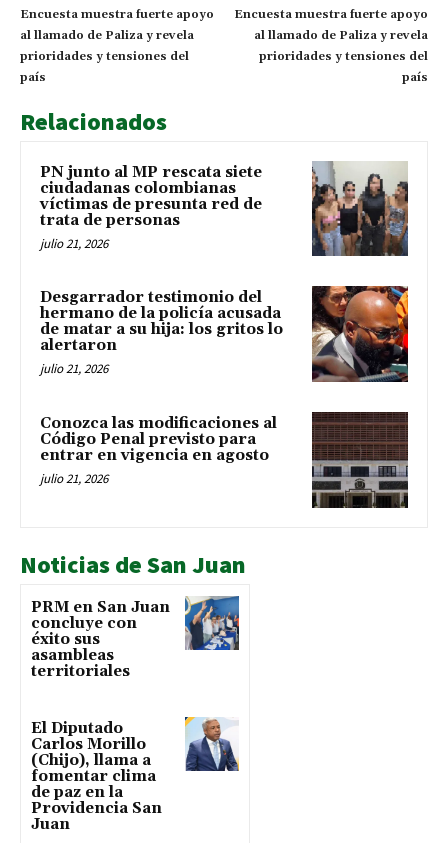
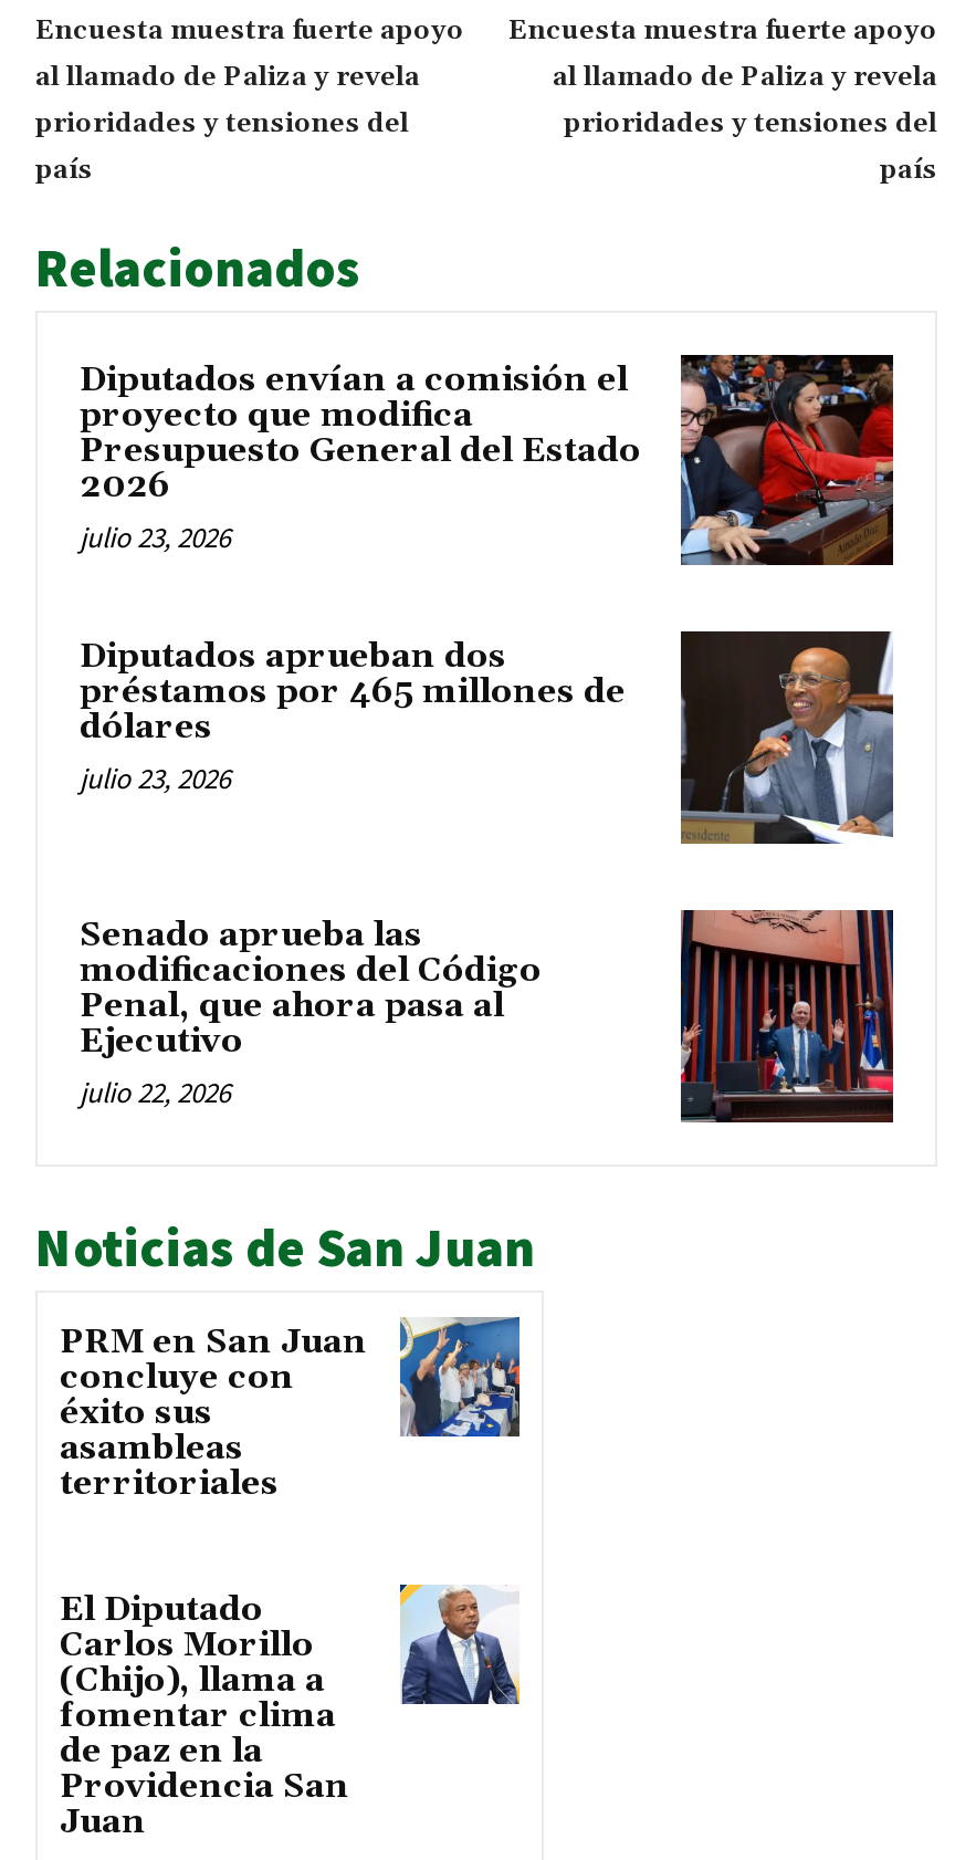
- PN junto al MP rescata siete
- ciudadanas colombianas
- víctimas de presunta red de
- trata de personas
- julio 21, 2026
+ Diputados envían a comisión el
+ proyecto que modifica
+ Presupuesto General del Estado
+ 2026
+ julio 23, 2026

- [image]
+ [image]

- [image]
- Desgarrador testimonio del
- hermano de la policía acusada
- de matar a su hija: los gritos lo
- alertaron
- julio 21, 2026
+ [image]
+ Diputados aprueban dos
+ préstamos por 465 millones de
+ dólares
+ julio 23, 2026

- Conozca las modificaciones al
- Código Penal previsto para
- entrar en vigencia en agosto
- julio 21, 2026
+ Senado aprueba las
+ modificaciones del Código
+ Penal, que ahora pasa al
+ Ejecutivo
+ julio 22, 2026

- [image]
+ [image]
